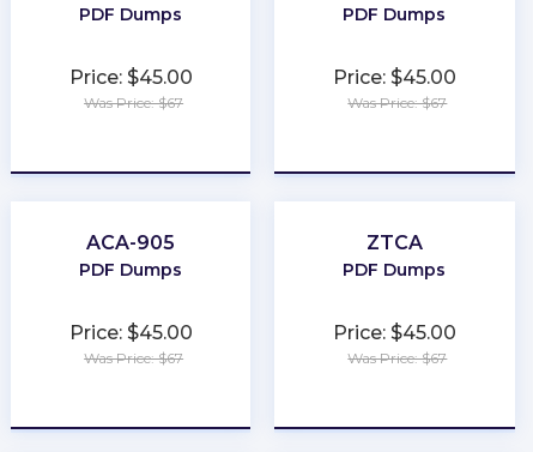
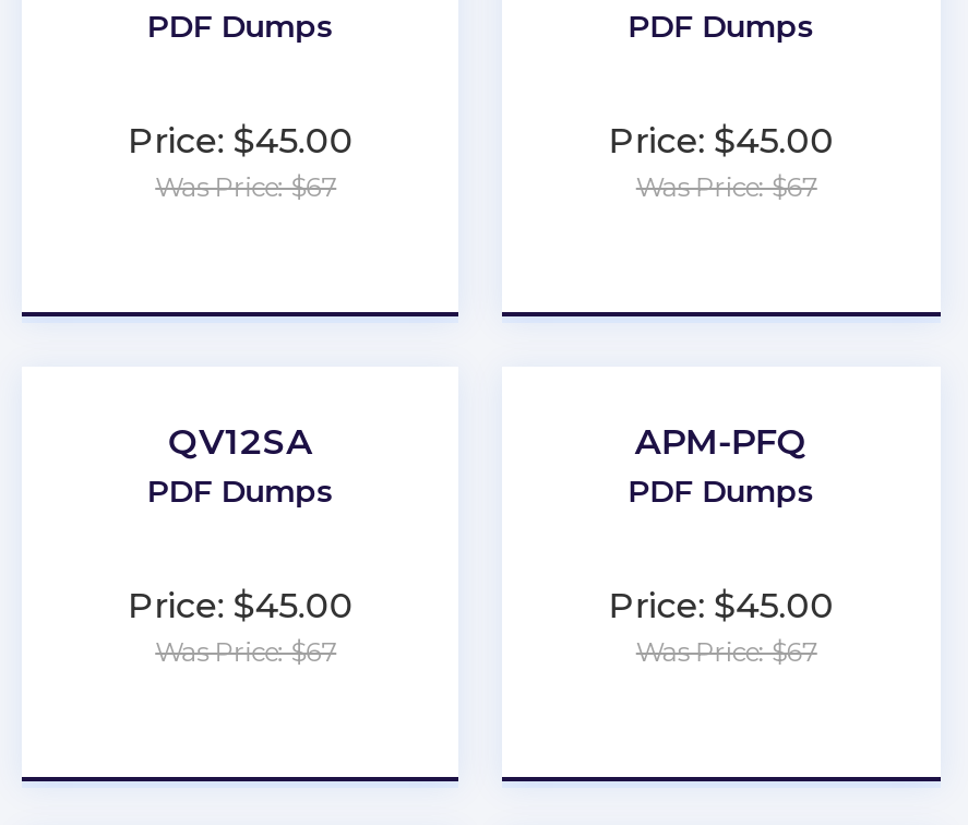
- ACA-905
+ QV12SA

- ZTCA
+ APM-PFQ
